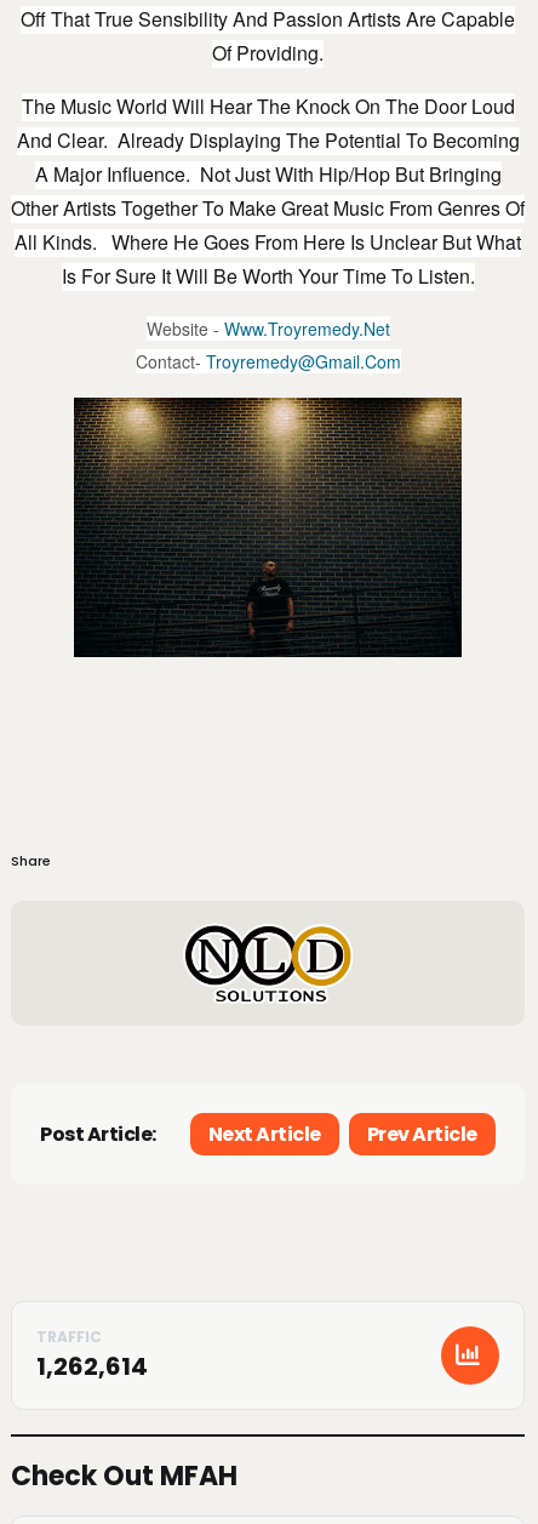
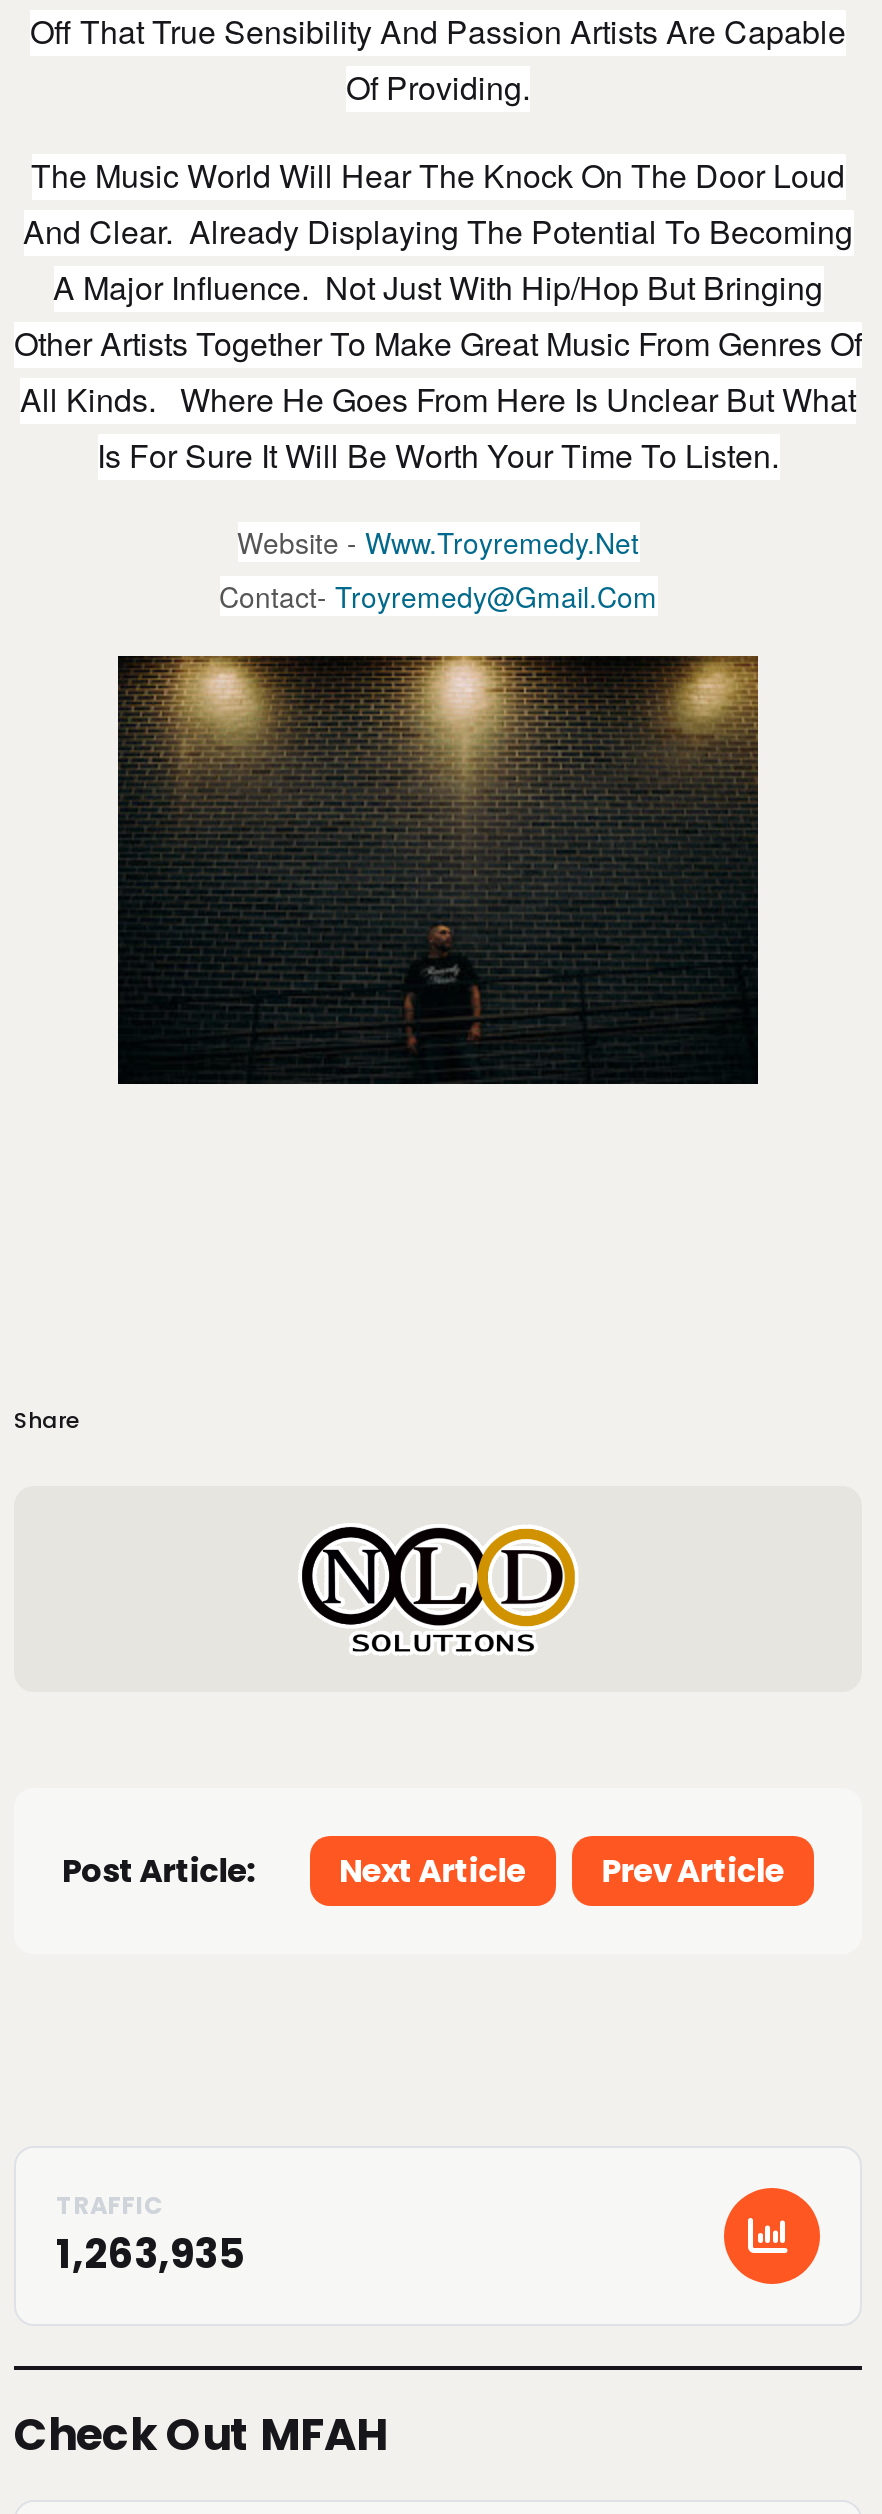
- 1,262,614
+ 1,263,935
